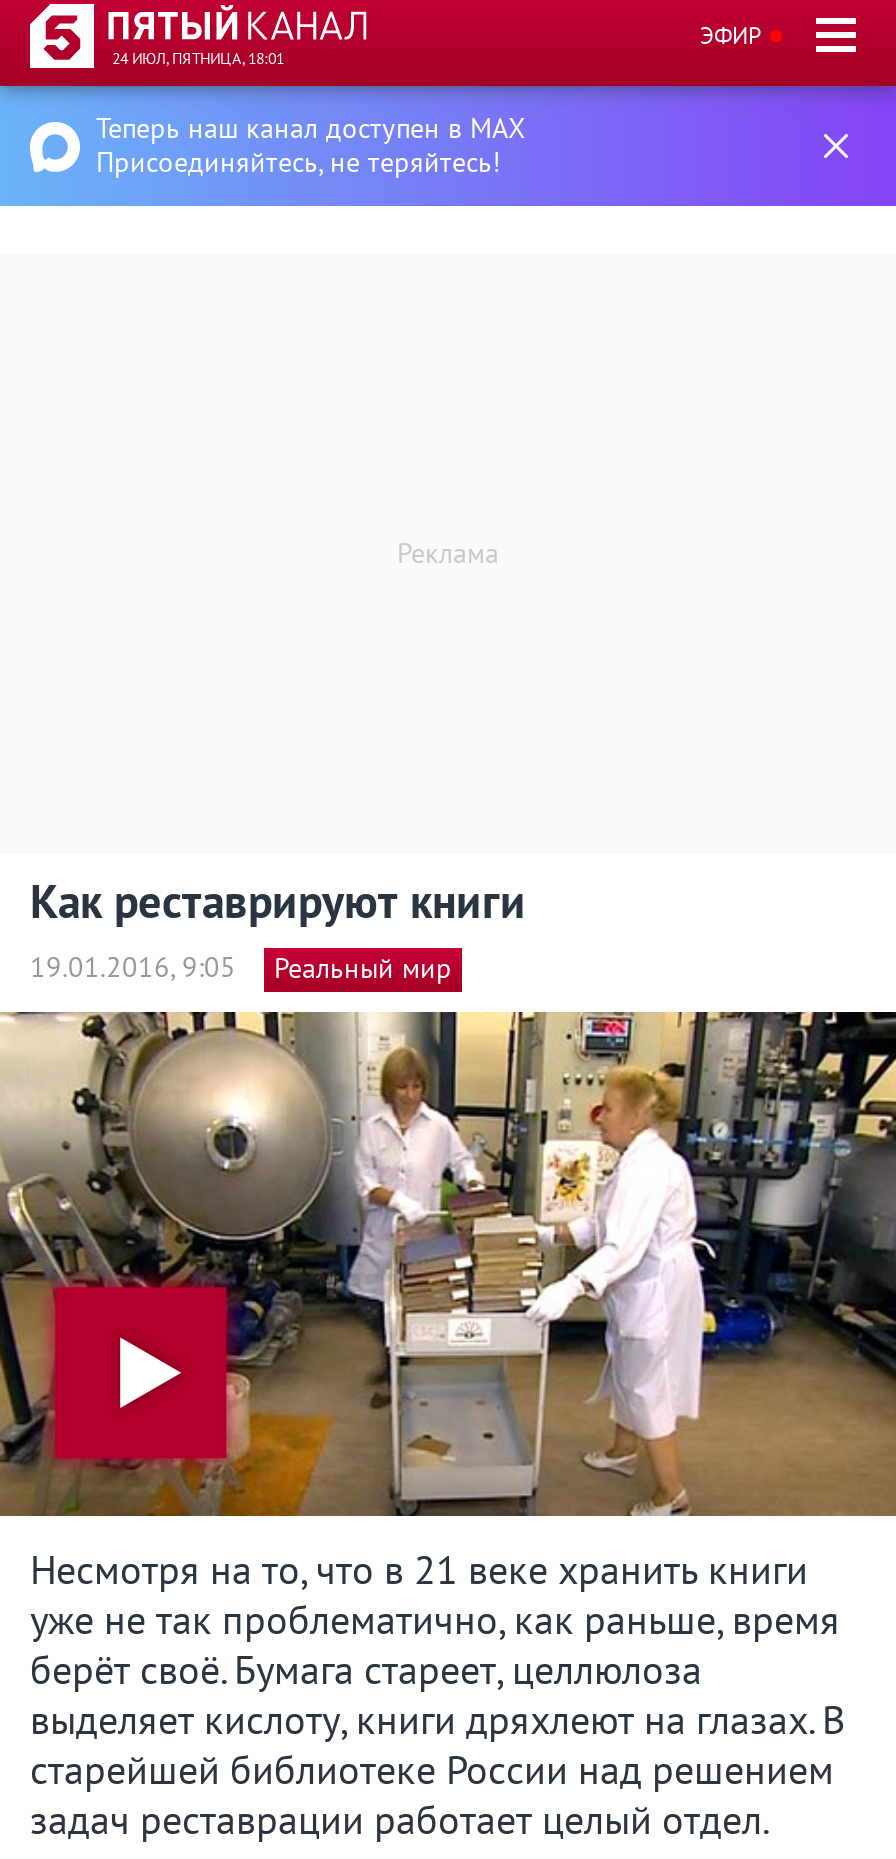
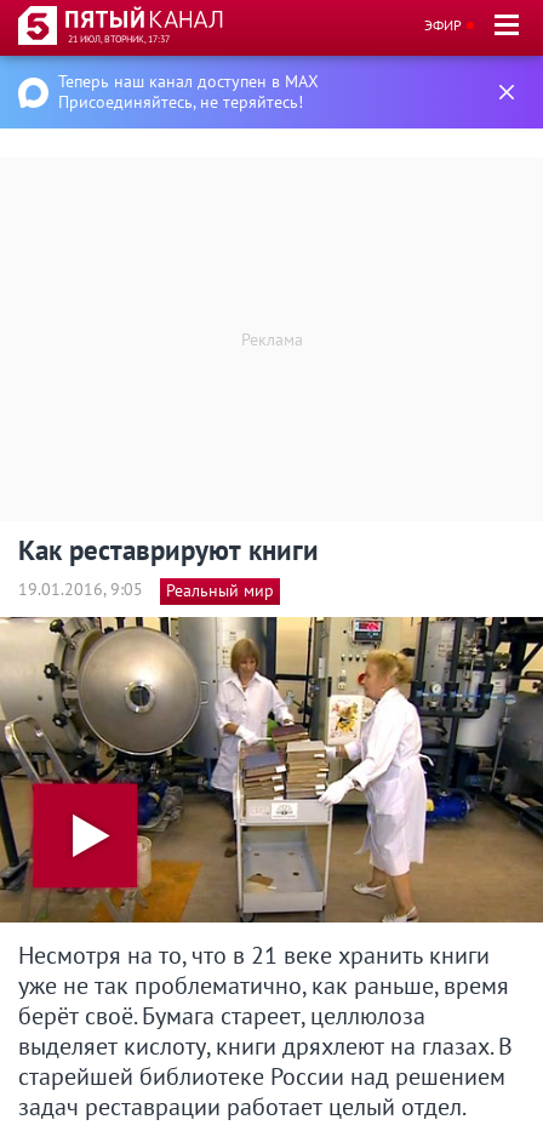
- 24 ИЮЛ, ПЯТНИЦА, 18:01
+ 21 ИЮЛ, ВТОРНИК, 17:37
